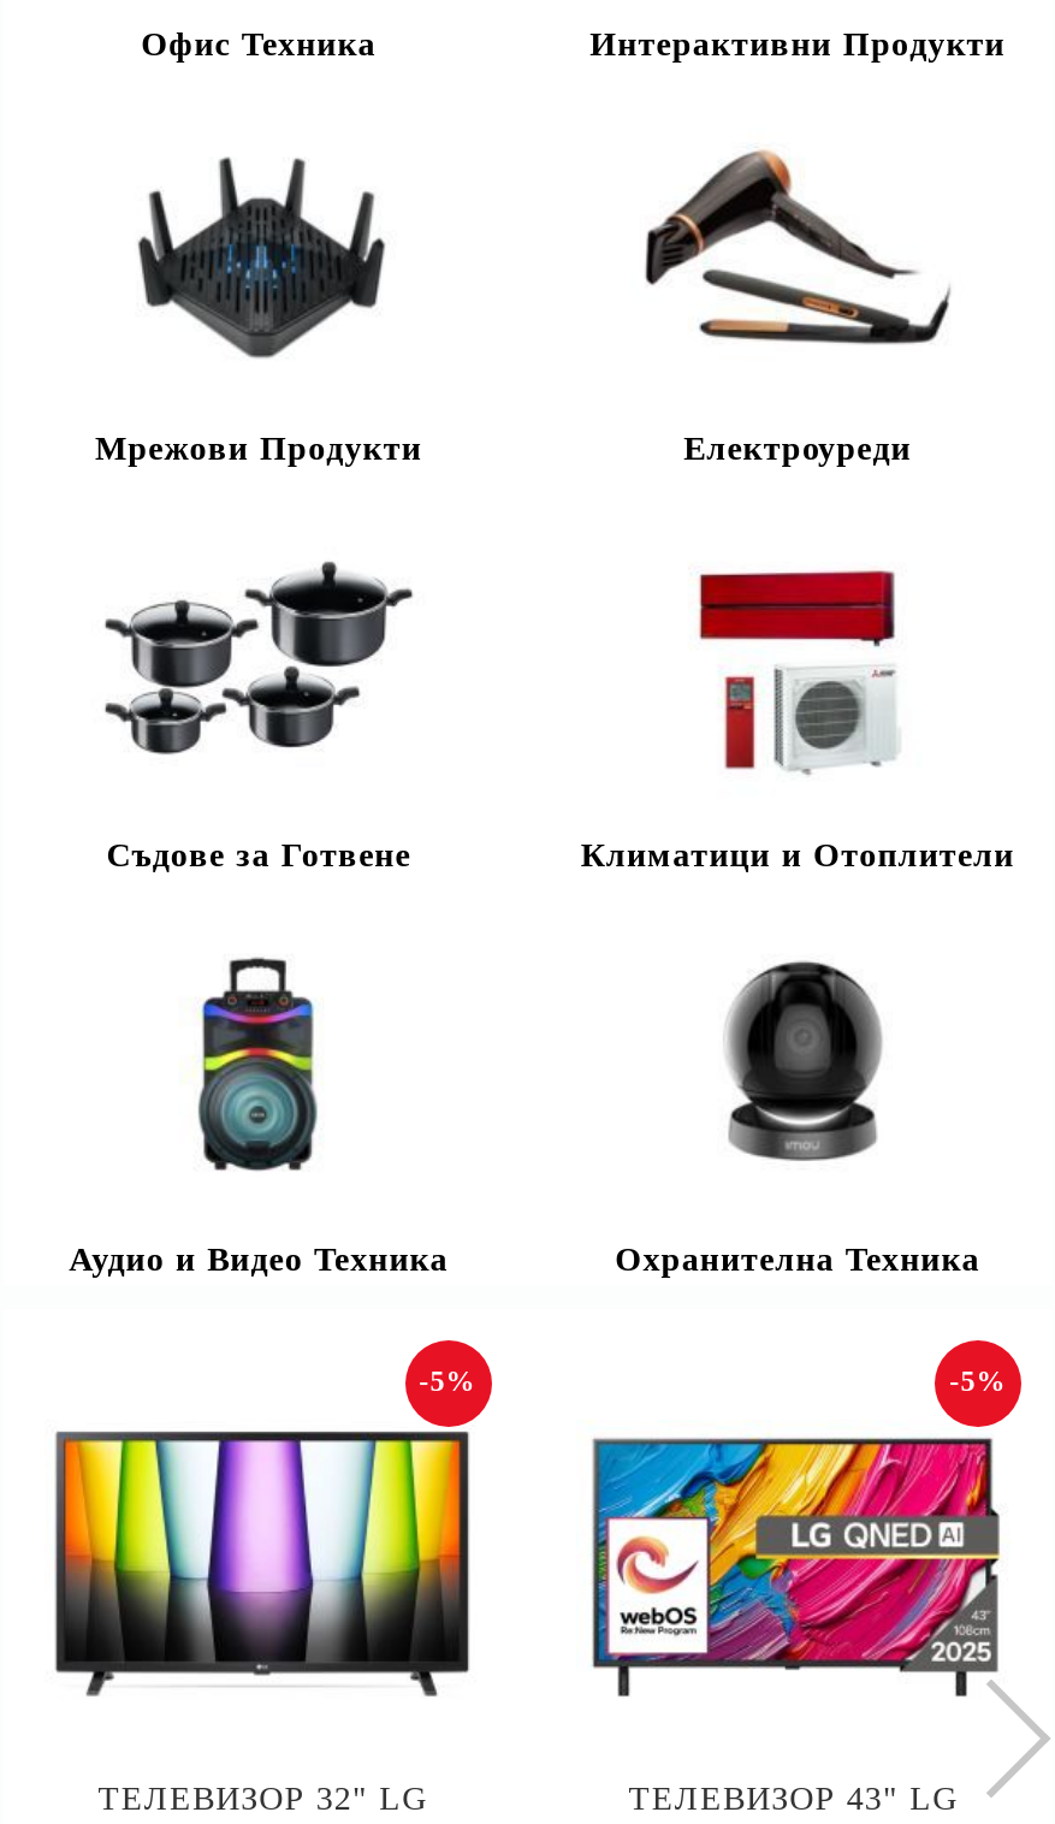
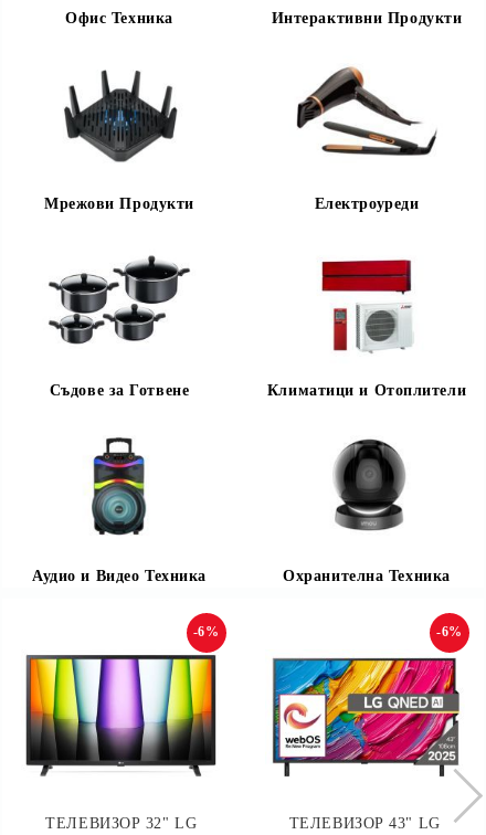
- -5%
+ -6%

- -5%
+ -6%
